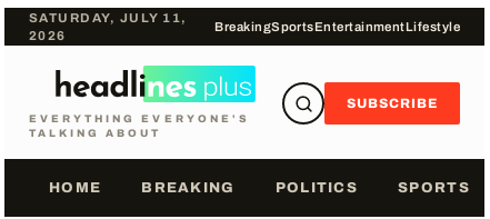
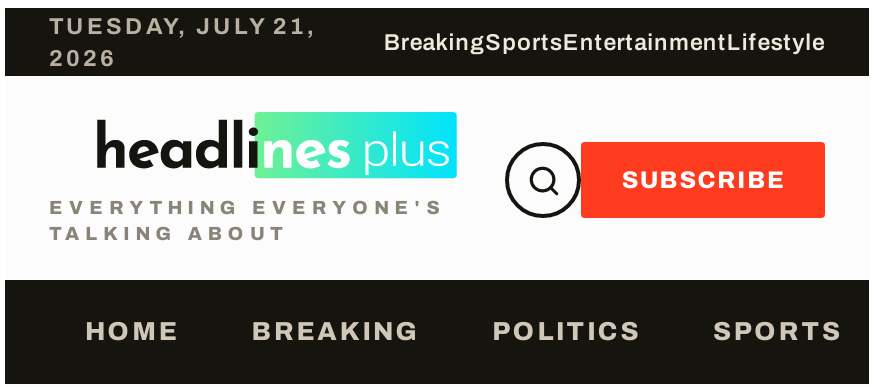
- SATURDAY, JULY 11,
+ TUESDAY, JULY 21,
